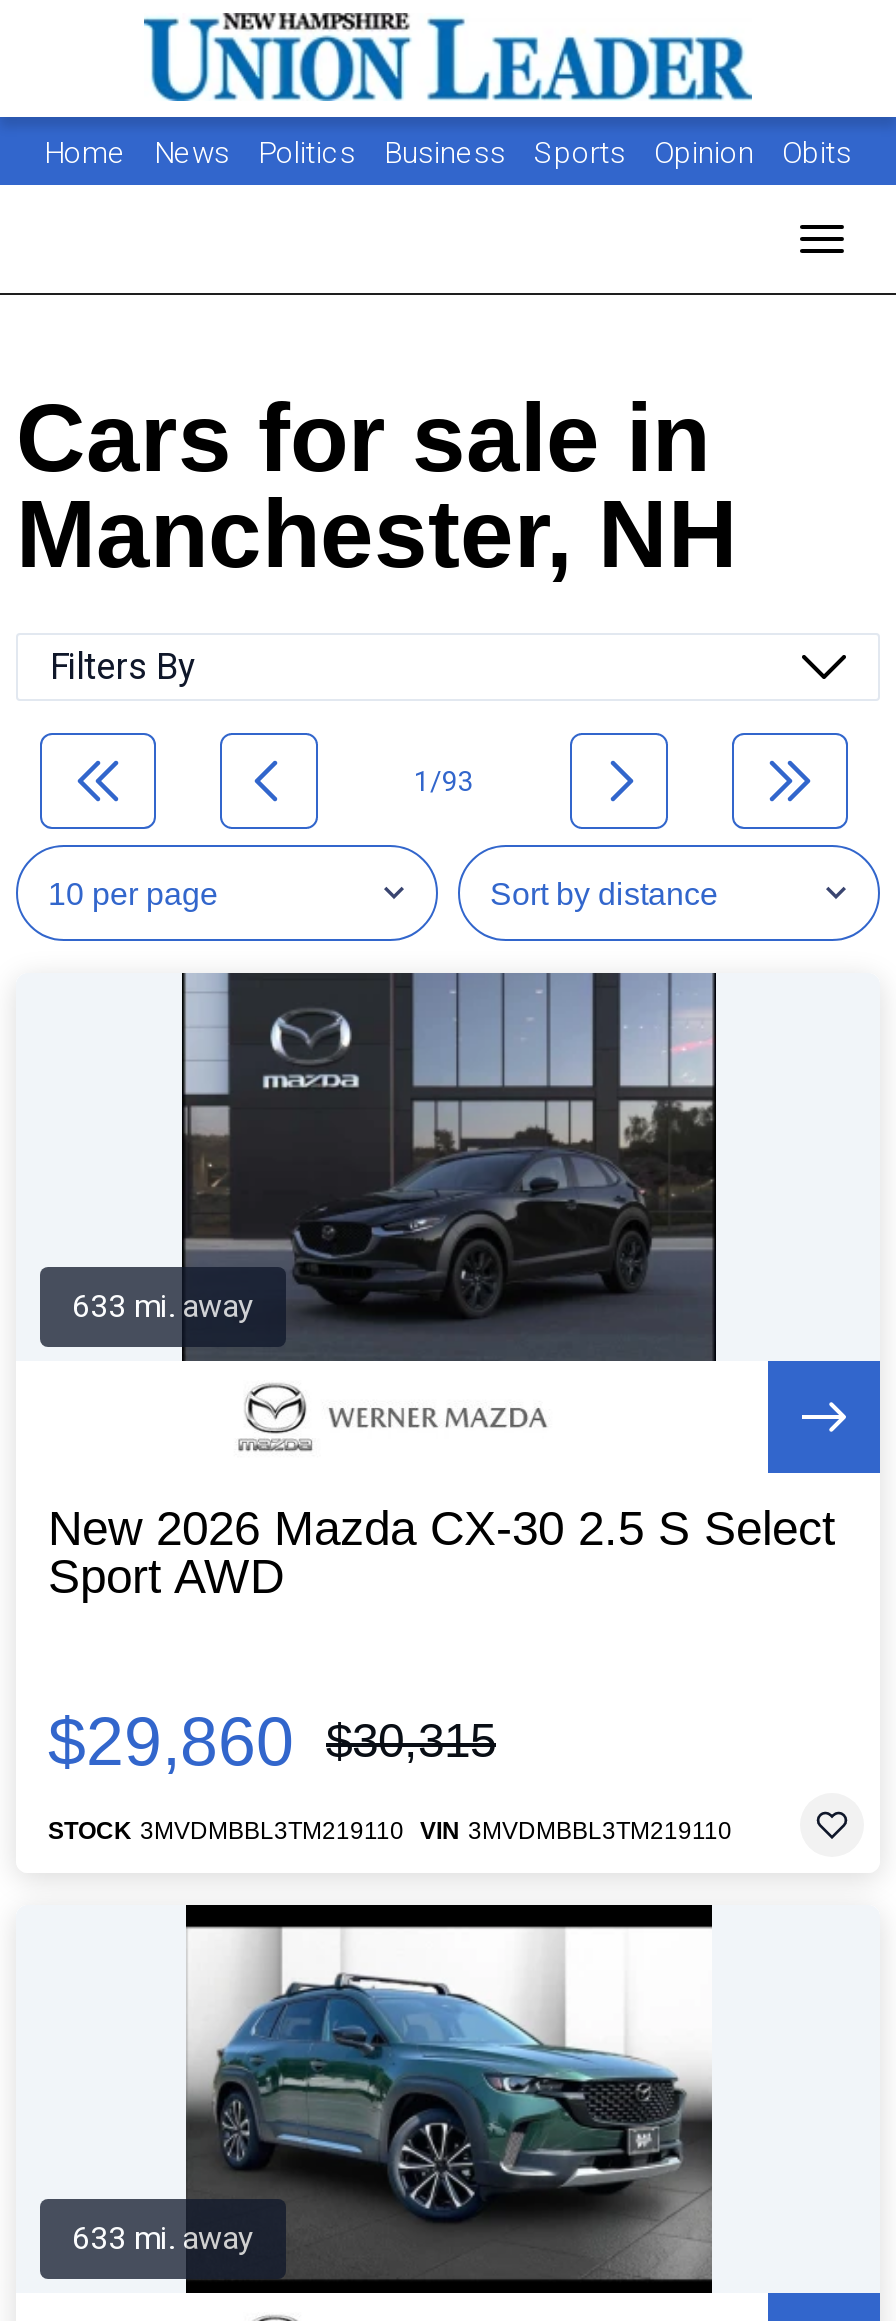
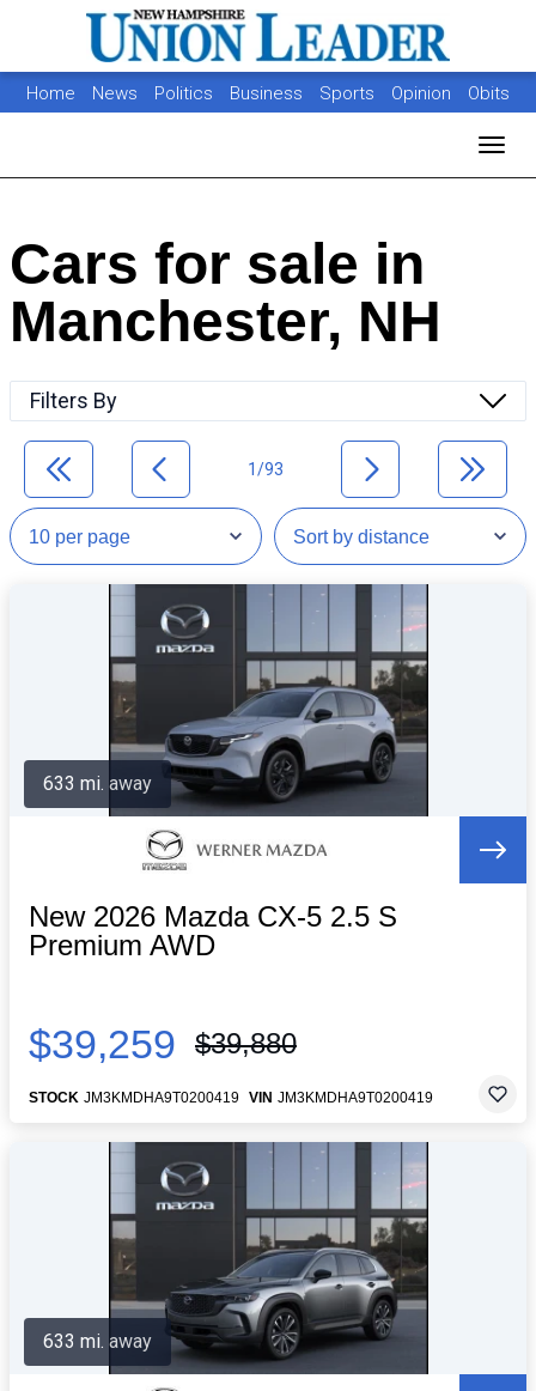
- [image]
+ [image]

- New 2026 Mazda CX-30 2.5 S Select
- Sport AWD
+ New 2026 Mazda CX-5 2.5 S
+ Premium AWD

- $29,860 $30,315
+ $39,259 $39,880

- STOCK 3MVDMBBL3TM219110 VIN 3MVDMBBL3TM219110
+ STOCK JM3KMDHA9T0200419 VIN JM3KMDHA9T0200419

- [image]
+ [image]
